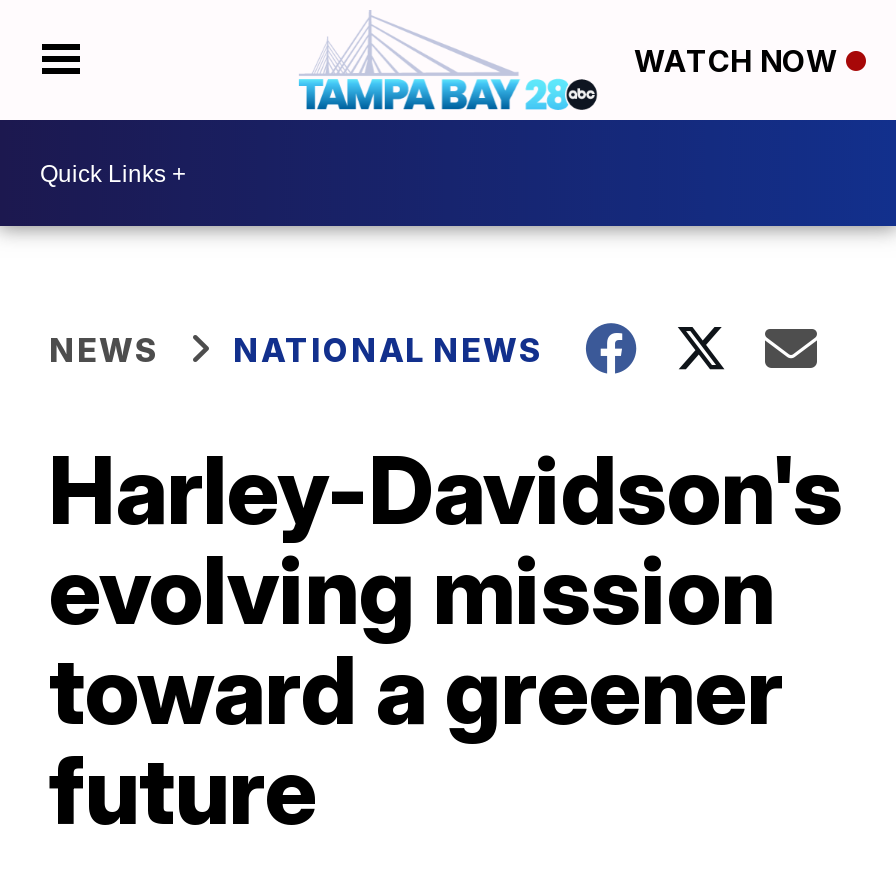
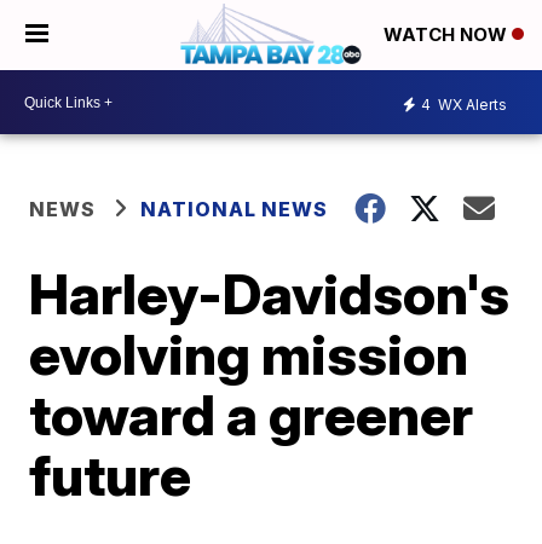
+ 4 WX Alerts
